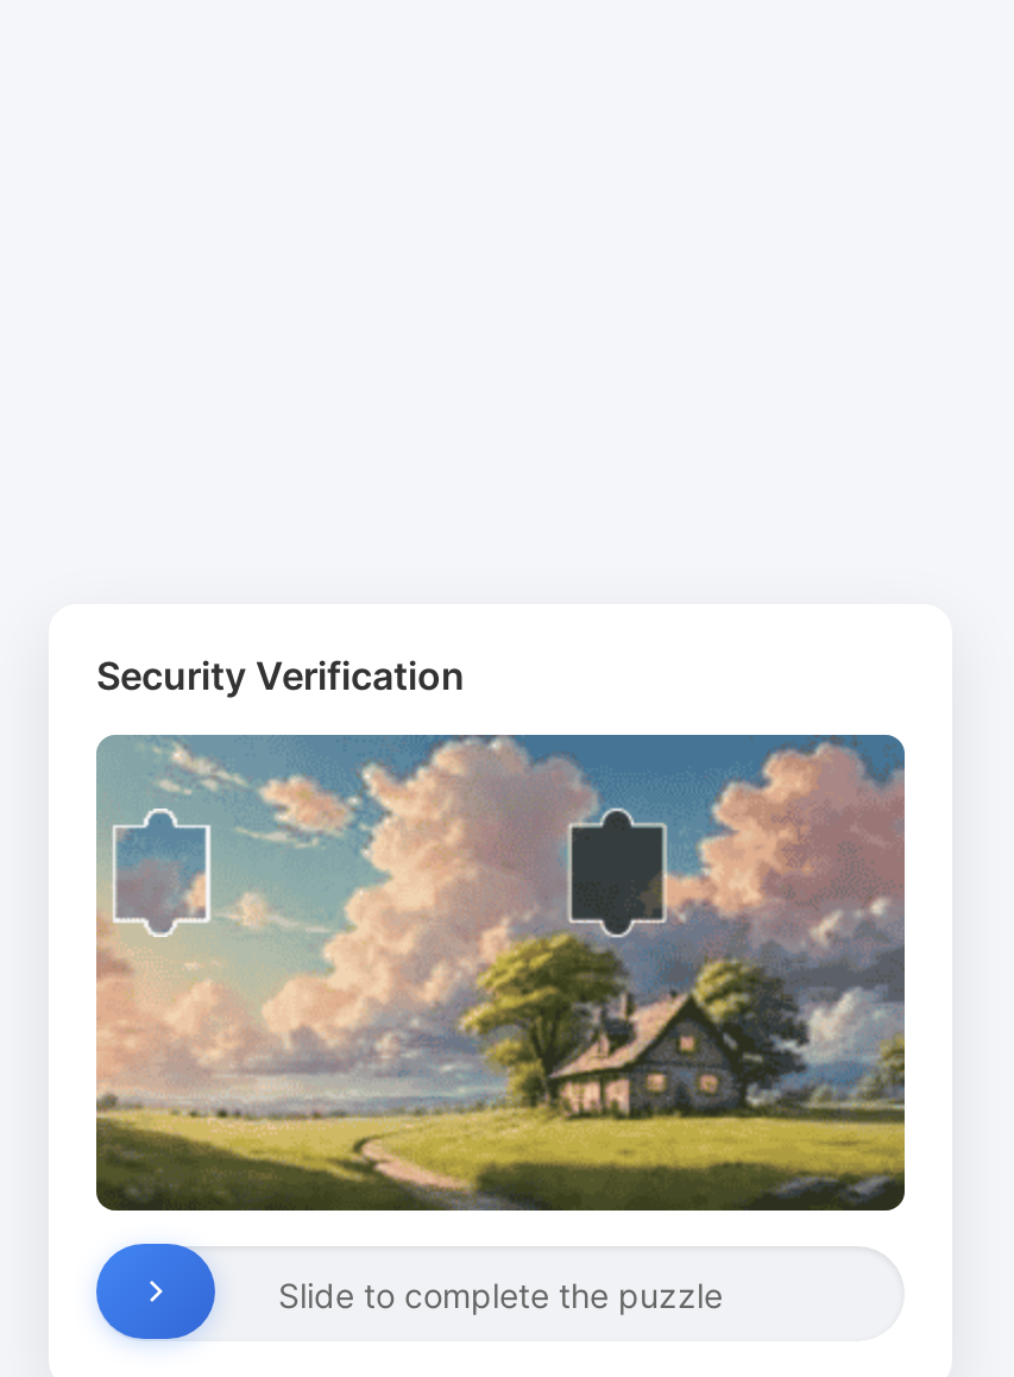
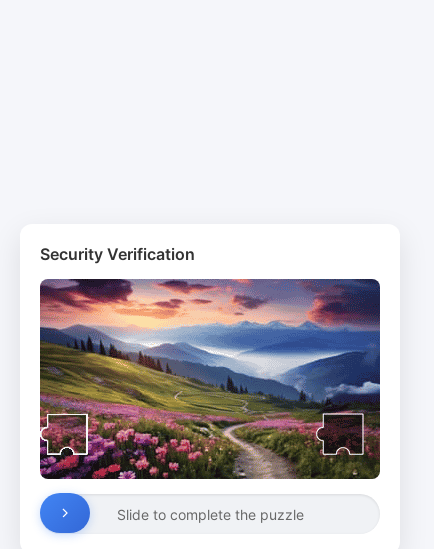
- [image]
+ [image]
